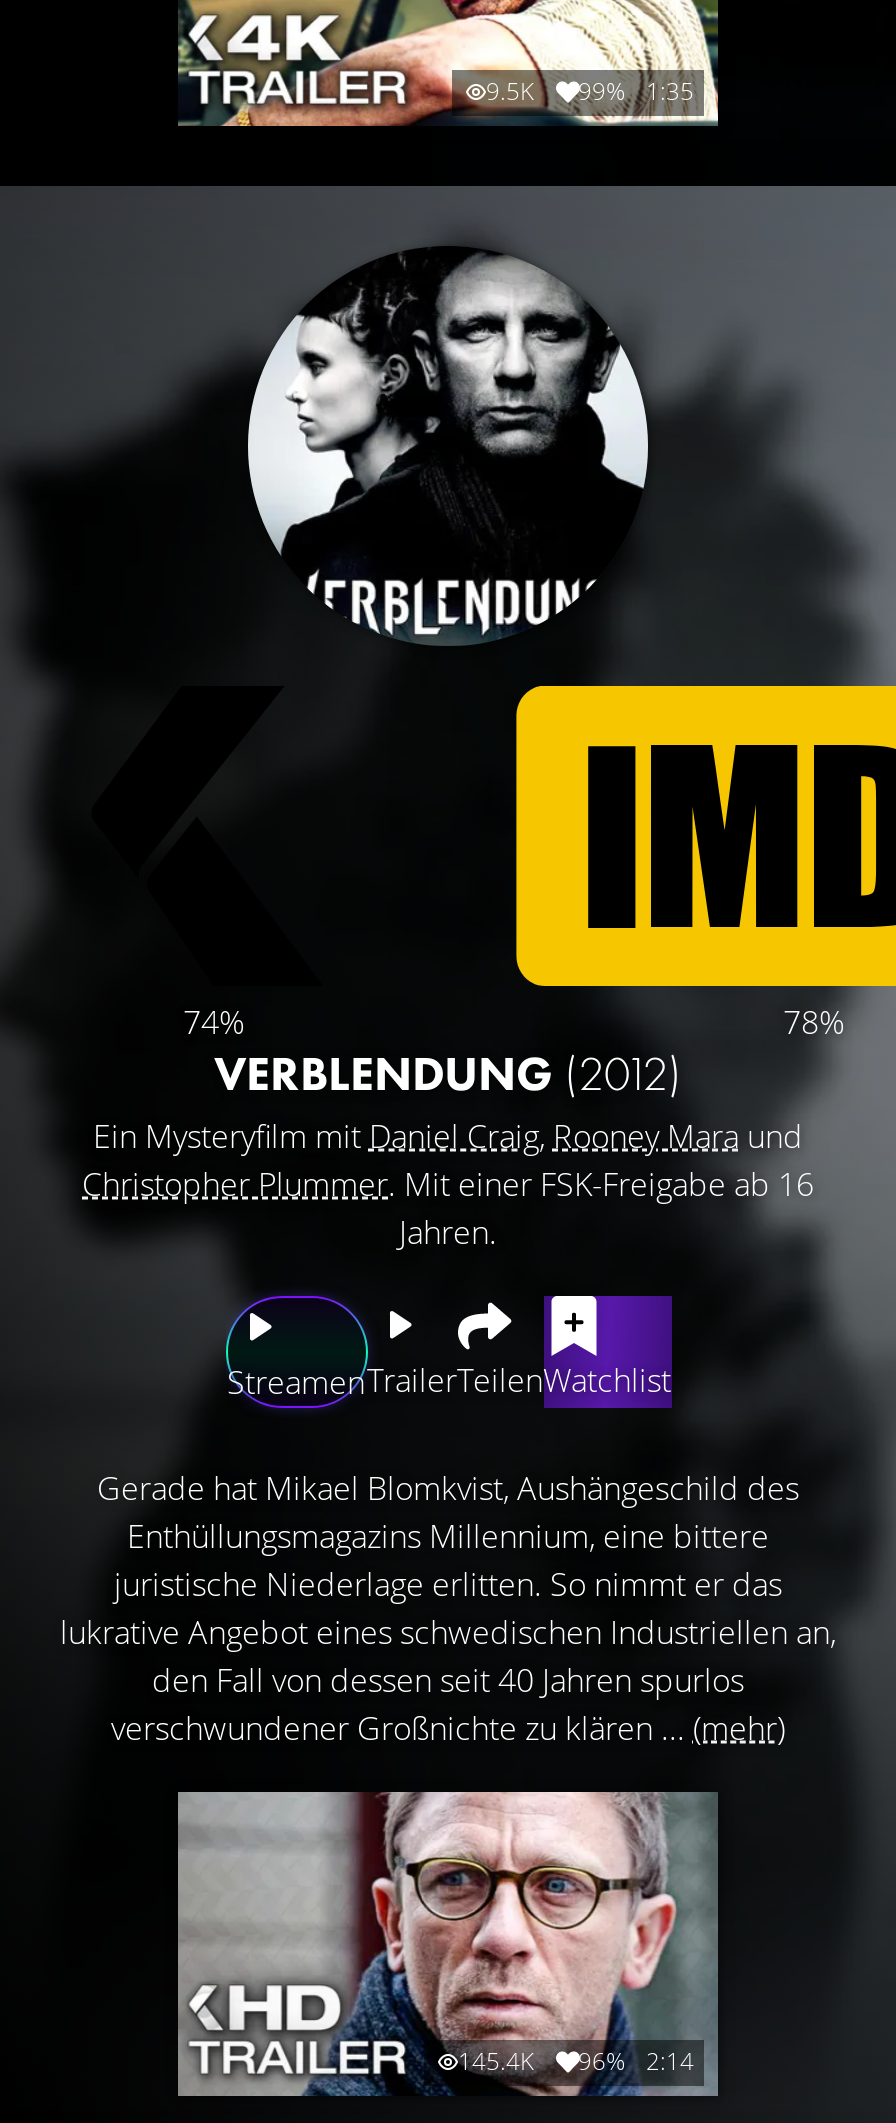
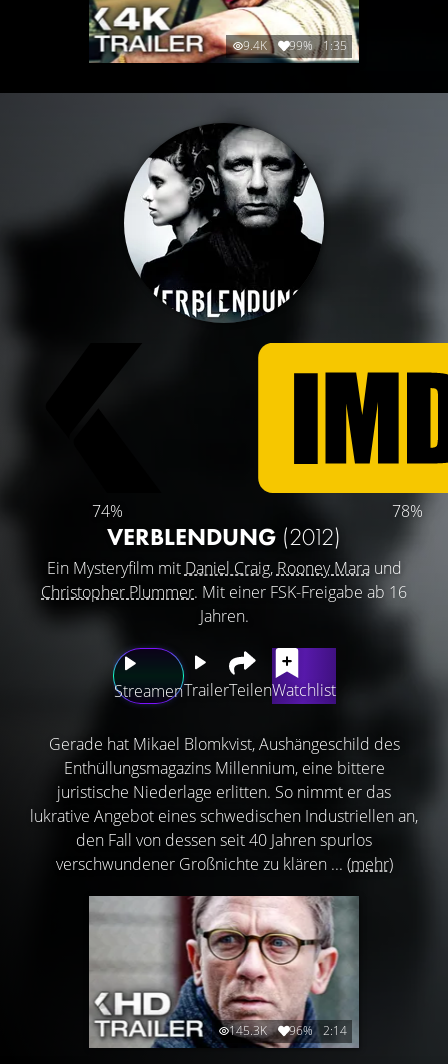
- 9.5K 99% 1:35
+ 9.4K 99% 1:35

- 145.4K 96% 2:14
+ 145.3K 96% 2:14
